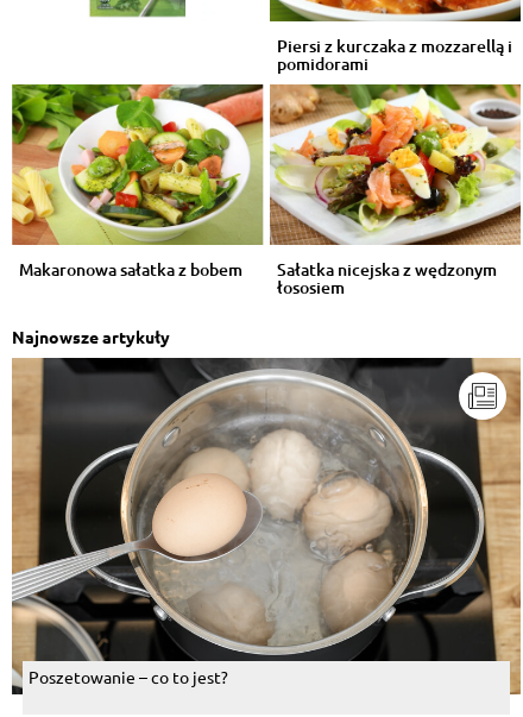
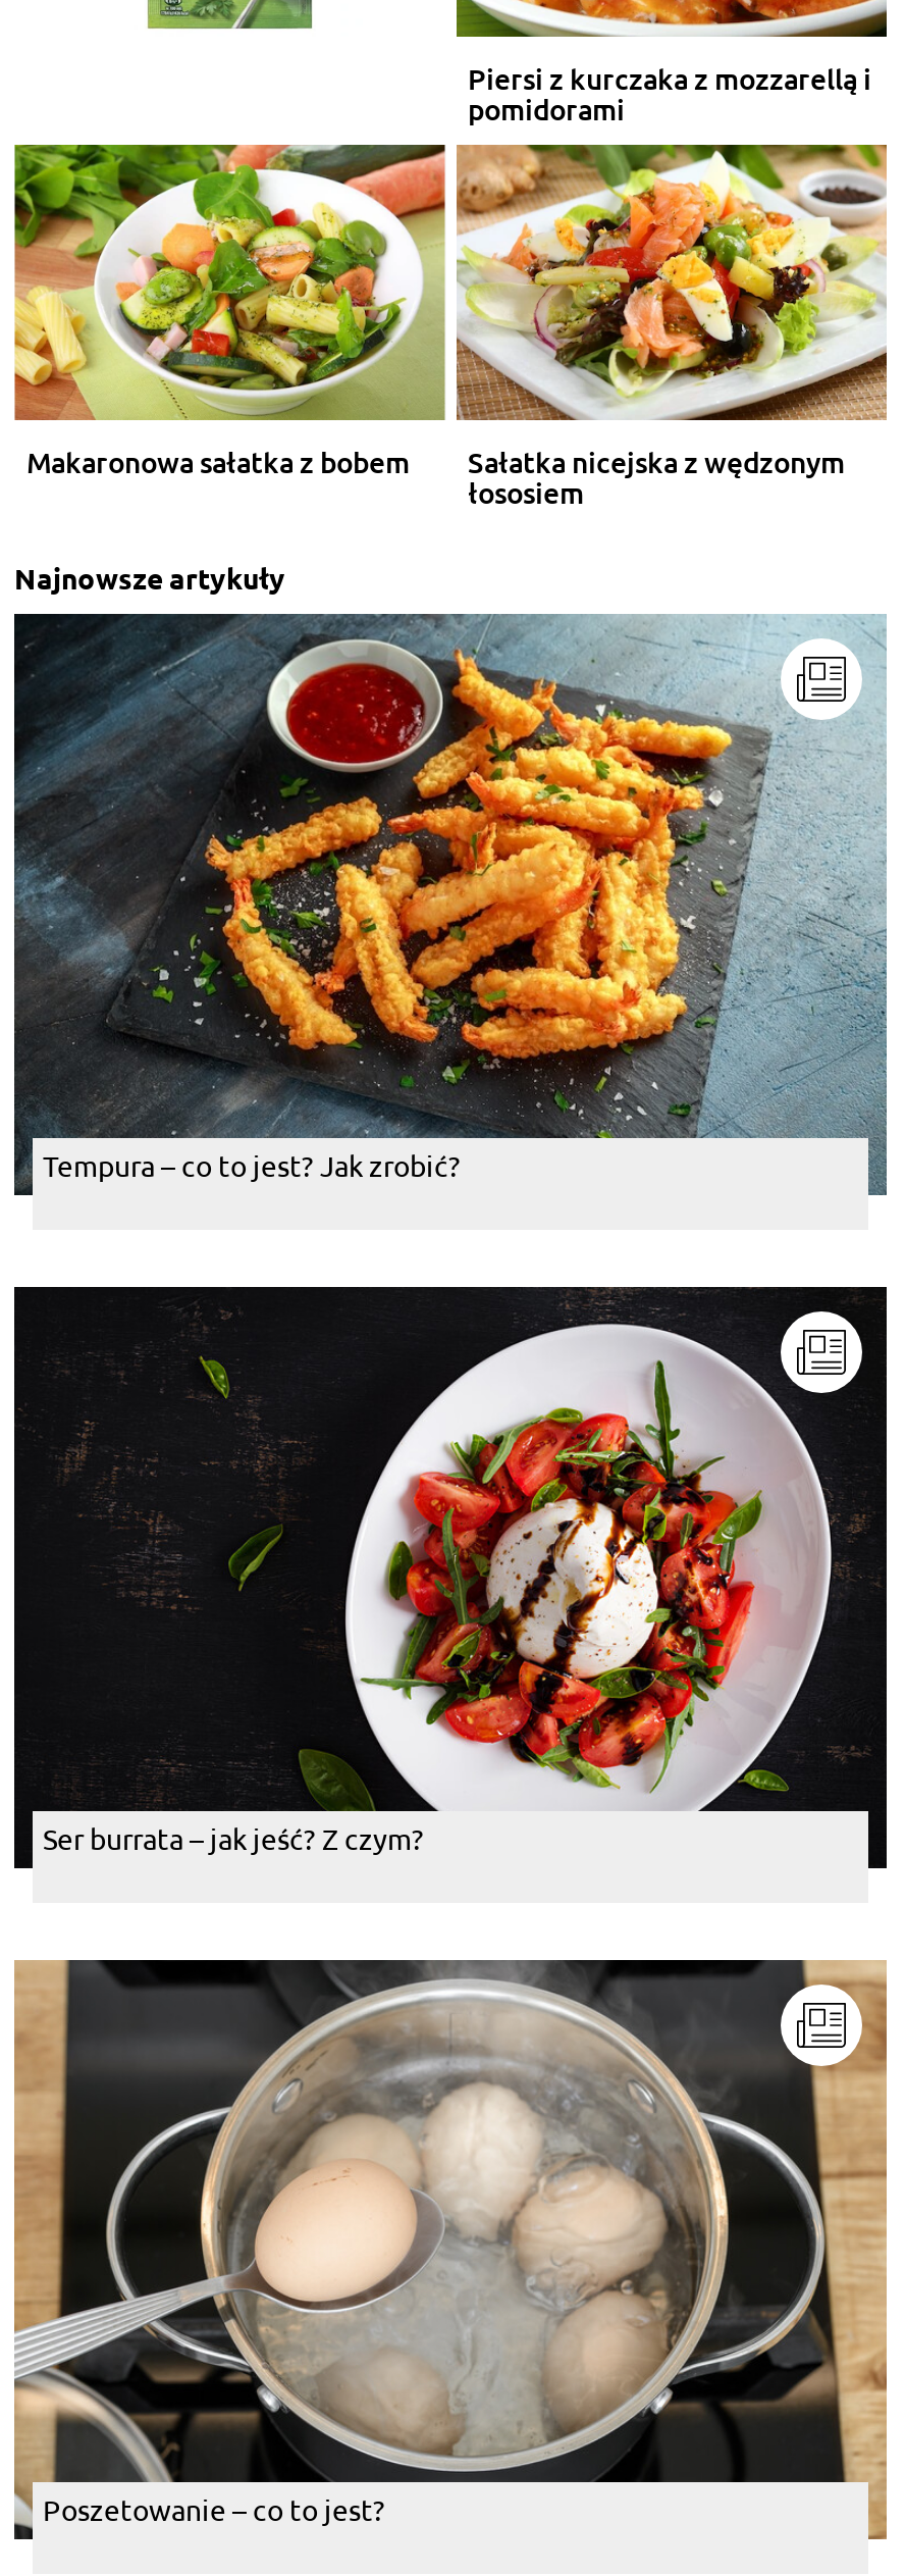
+ [image]
+ Tempura – co to jest? Jak zrobić?

+ [image]
+ Ser burrata – jak jeść? Z czym?
